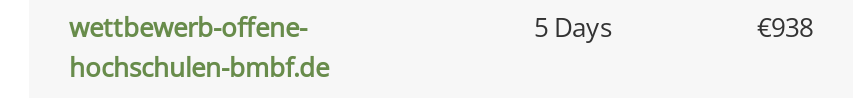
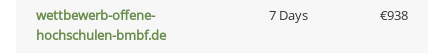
- 5 Days
+ 7 Days
